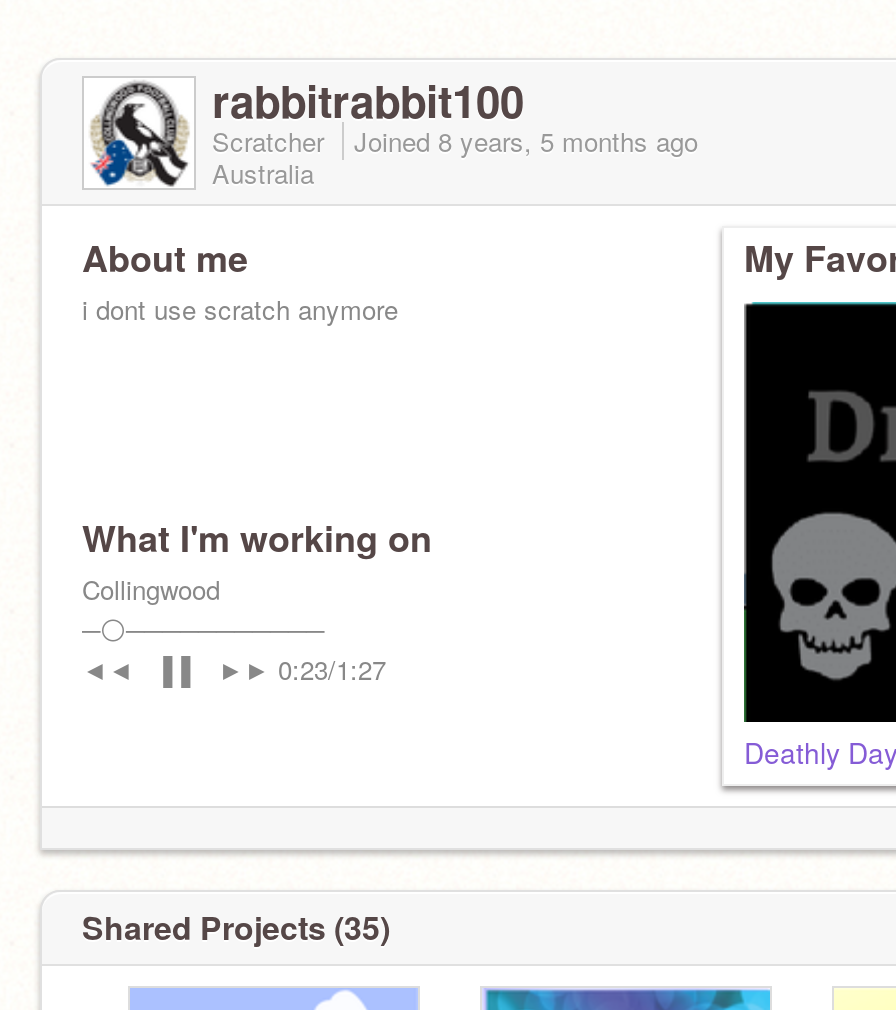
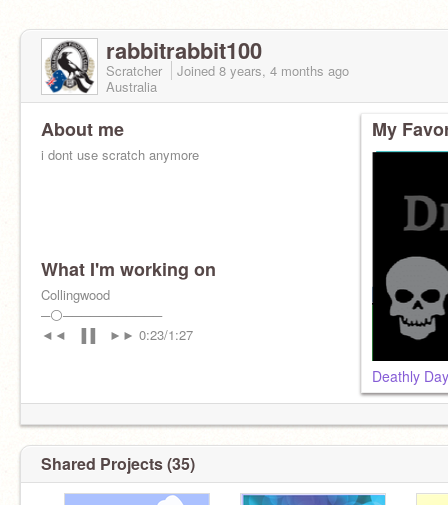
- Scratcher Joined 8 years, 5 months ago
+ Scratcher Joined 8 years, 4 months ago
